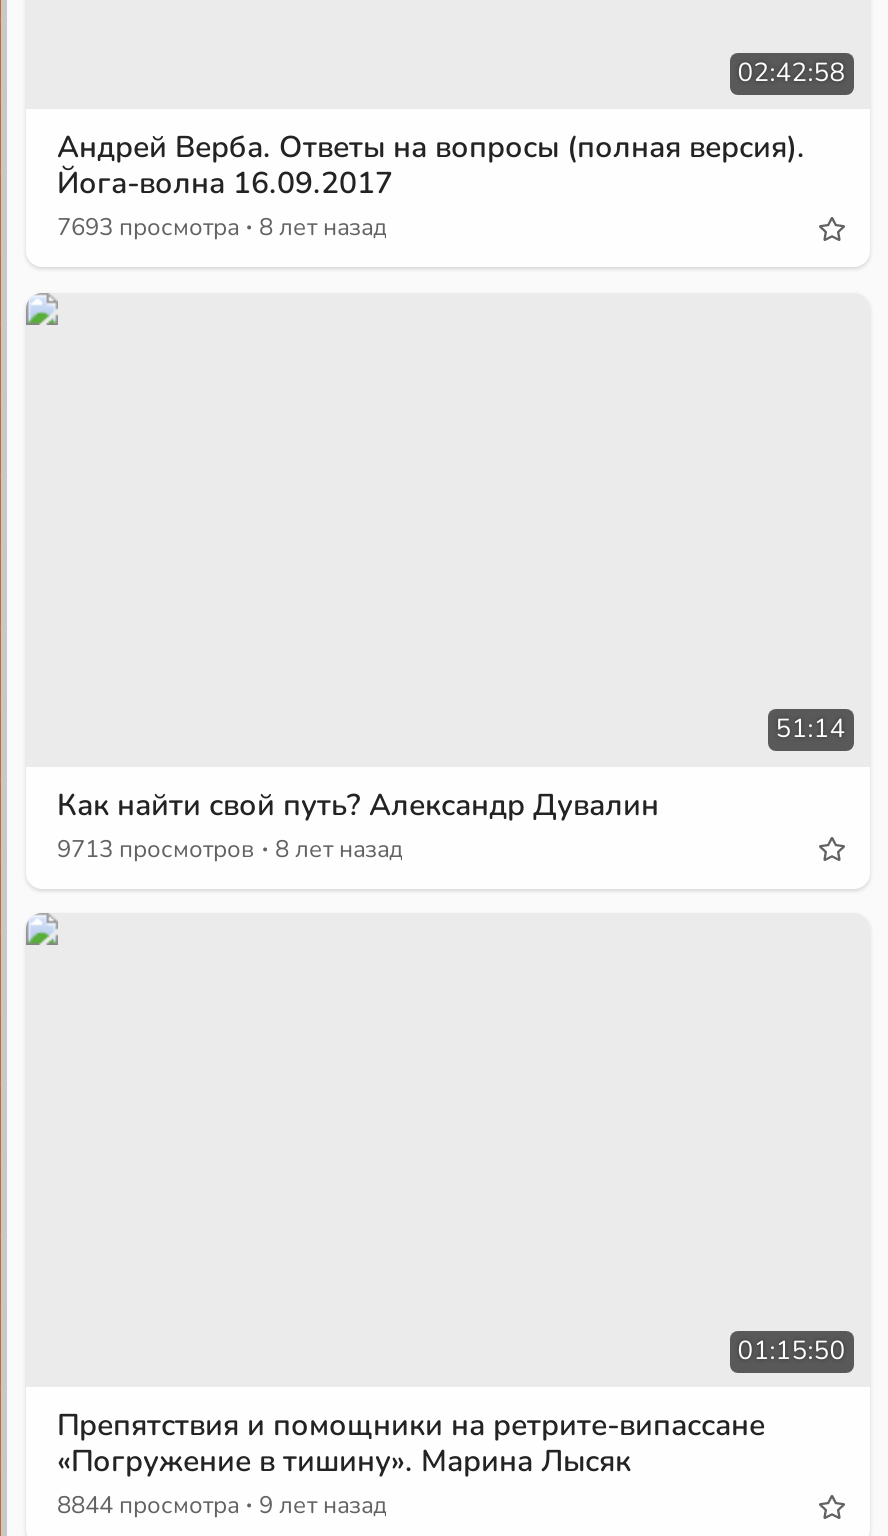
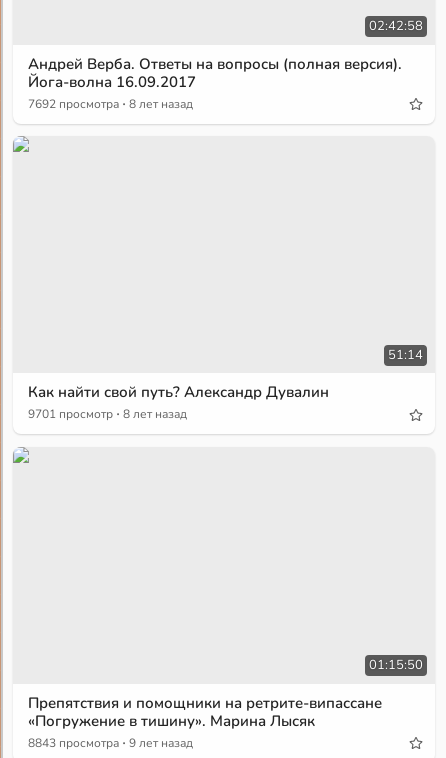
- 7693 просмотра · 8 лет назад
+ 7692 просмотра · 8 лет назад

- 9713 просмотров · 8 лет назад
+ 9701 просмотр · 8 лет назад

- 8844 просмотра · 9 лет назад
+ 8843 просмотра · 9 лет назад
